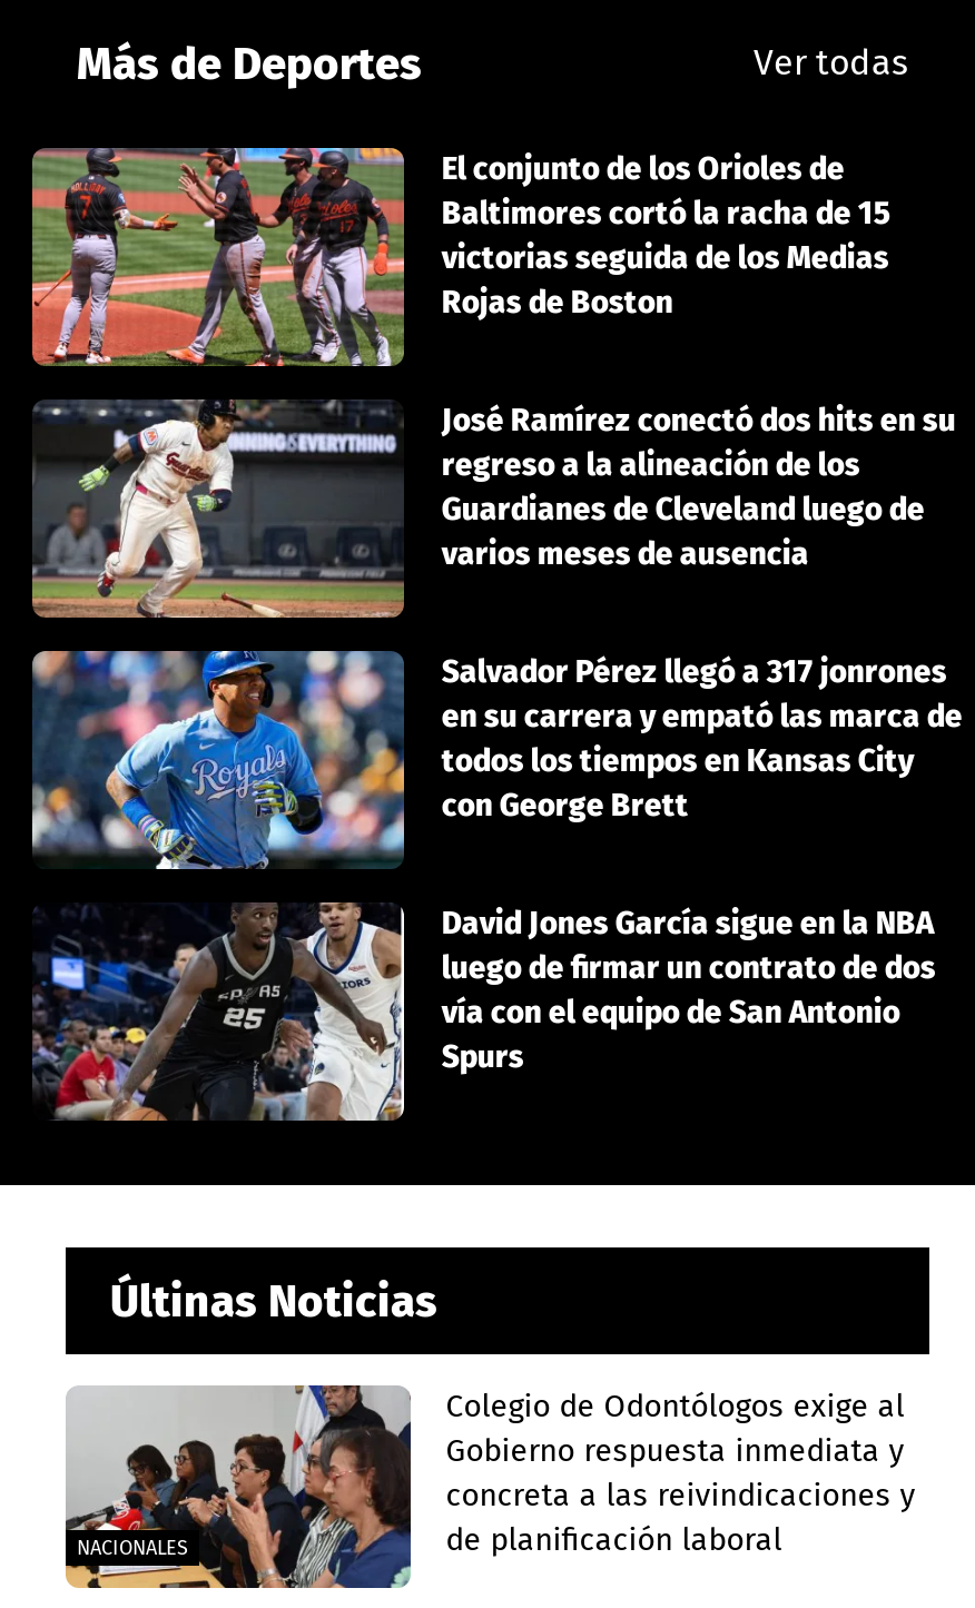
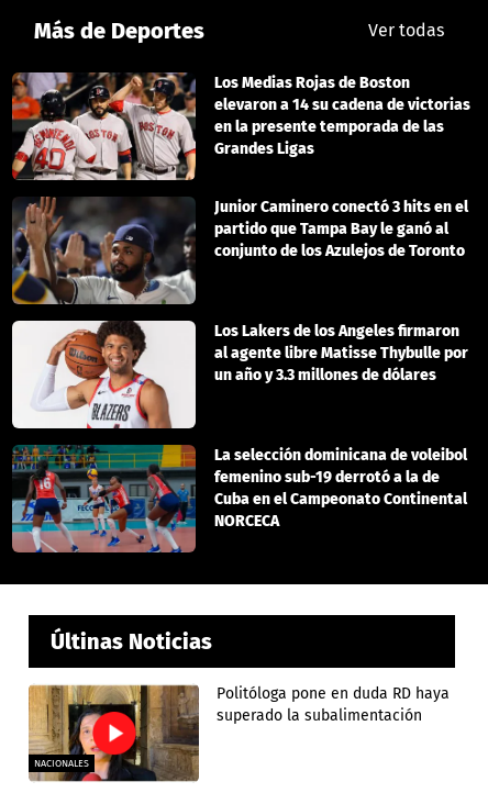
- [image]
- El conjunto de los Orioles de
- Baltimores cortó la racha de 15
- victorias seguida de los Medias
- Rojas de Boston
+ [image]
+ Los Medias Rojas de Boston
+ elevaron a 14 su cadena de victorias
+ en la presente temporada de las
+ Grandes Ligas

- [image]
- José Ramírez conectó dos hits en su
- regreso a la alineación de los
- Guardianes de Cleveland luego de
- varios meses de ausencia
+ [image]
+ Junior Caminero conectó 3 hits en el
+ partido que Tampa Bay le ganó al
+ conjunto de los Azulejos de Toronto

- [image]
- Salvador Pérez llegó a 317 jonrones
- en su carrera y empató las marca de
- todos los tiempos en Kansas City
- con George Brett
+ [image]
+ Los Lakers de los Angeles firmaron
+ al agente libre Matisse Thybulle por
+ un año y 3.3 millones de dólares

- [image]
- David Jones García sigue en la NBA
- luego de firmar un contrato de dos
- vía con el equipo de San Antonio
- Spurs
+ [image]
+ La selección dominicana de voleibol
+ femenino sub-19 derrotó a la de
+ Cuba en el Campeonato Continental
+ NORCECA

- [image]
- Colegio de Odontólogos exige al
- Gobierno respuesta inmediata y
- concreta a las reivindicaciones y
- de planificación laboral
+ [image]
+ Politóloga pone en duda RD haya
+ superado la subalimentación
